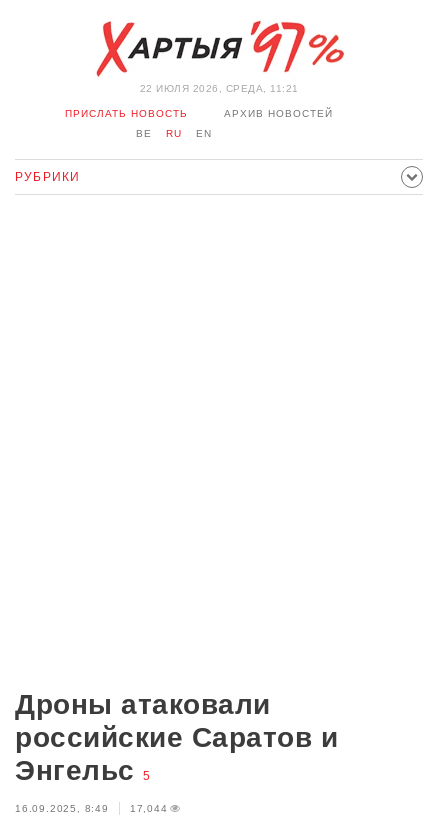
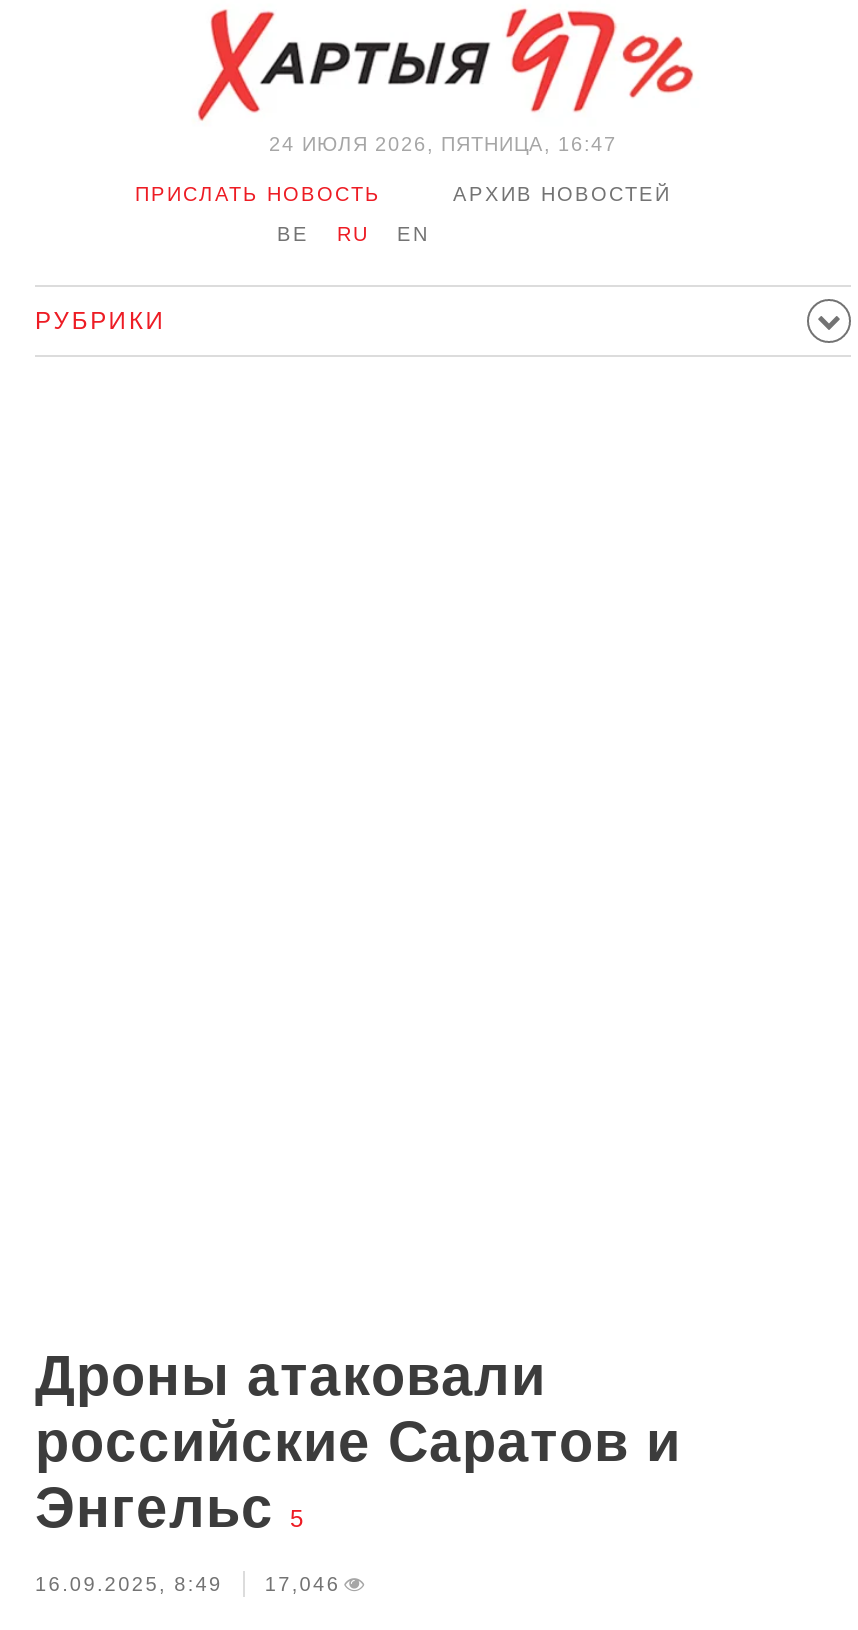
- 22 ИЮЛЯ 2026, СРЕДА, 11:21
+ 24 ИЮЛЯ 2026, ПЯТНИЦА, 16:47

- 16.09.2025, 8:49 17,044
+ 16.09.2025, 8:49 17,046
